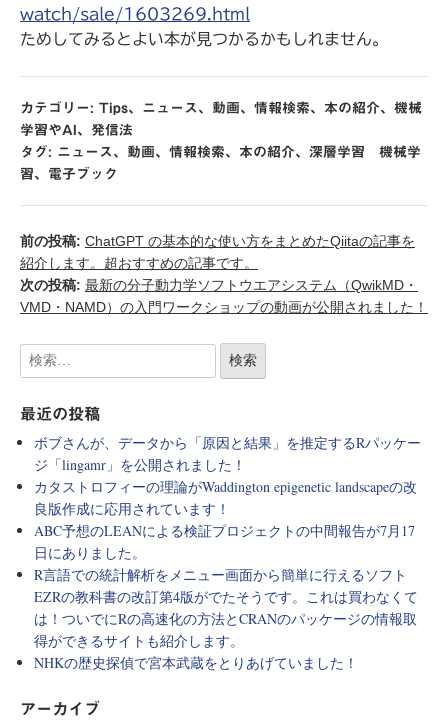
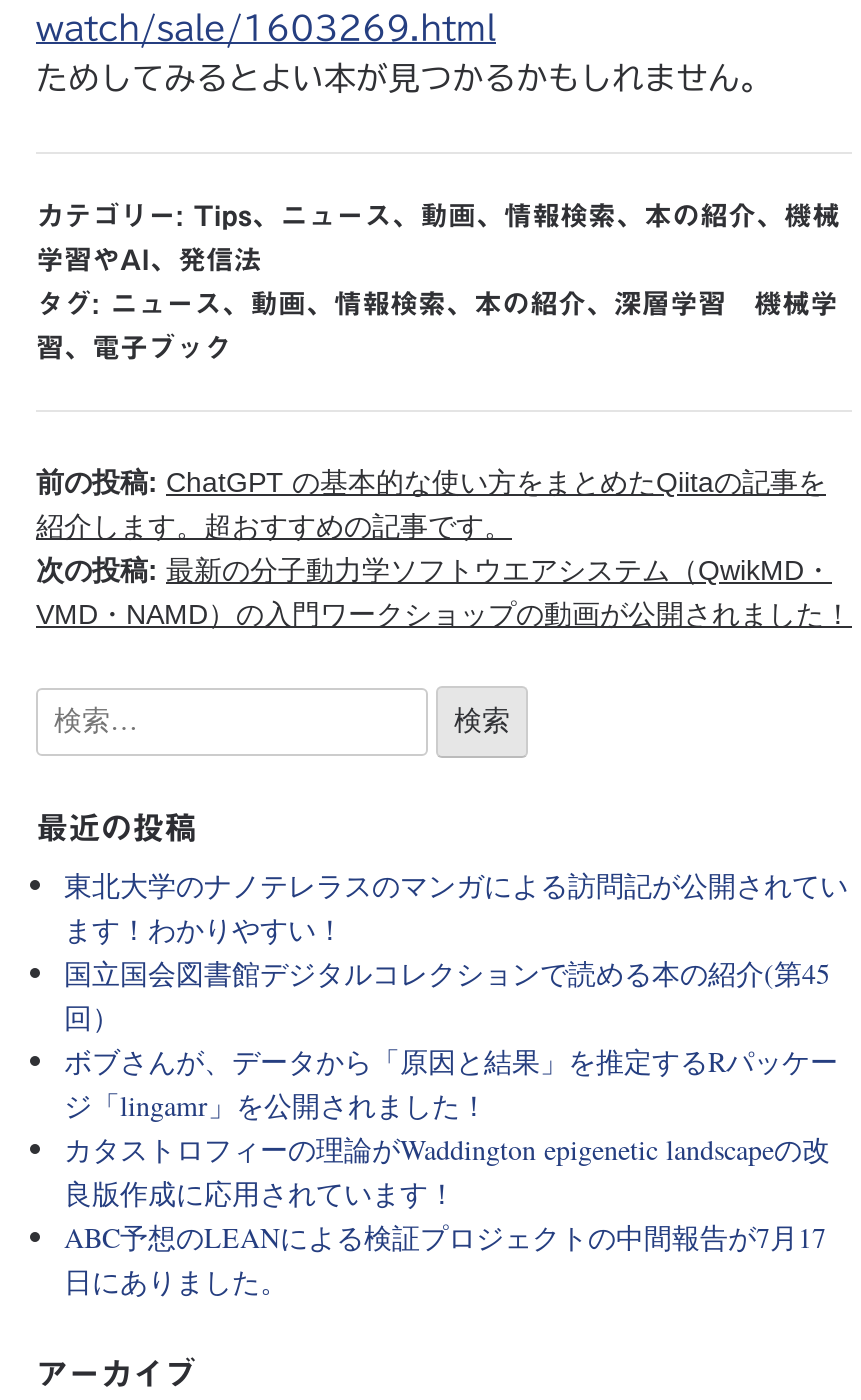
+ 東北大学のナノテレラスのマンガによる訪問記が公開されてい
+ ます！わかりやすい！
+ 国立国会図書館デジタルコレクションで読める本の紹介(第45
+ 回）

moved down: ボブさんが、データから「原因と結果」を推定するRパッケー | ジ「lingamr」を公開されました！ | カタストロフィーの理論がWaddington epigenetic landscapeの改 | 良版作成に応用されています！ | ABC予想のLEANによる検証プロジェクトの中間報告が7月17 | 日にありました。

- R言語での統計解析をメニュー画面から簡単に行えるソフト
- EZRの教科書の改訂第4版がでたそうです。これは買わなくて
- は！ついでにRの高速化の方法とCRANのパッケージの情報取
- 得ができるサイトも紹介します。
- NHKの歴史探偵で宮本武蔵をとりあげていました！
